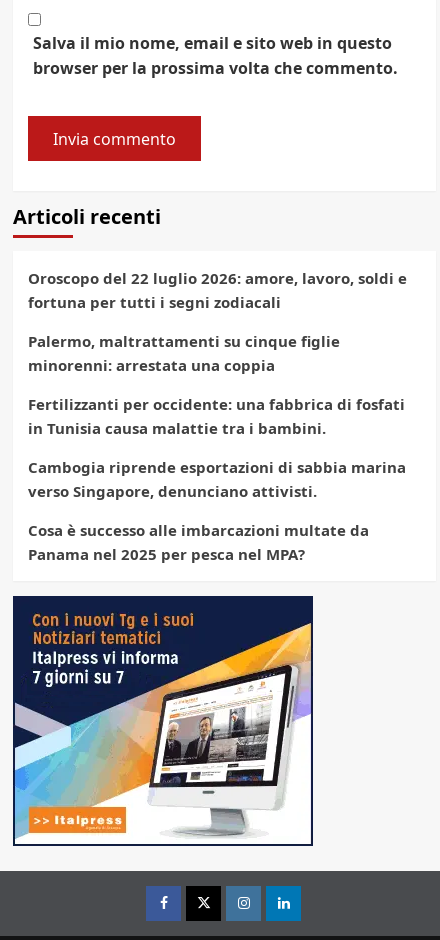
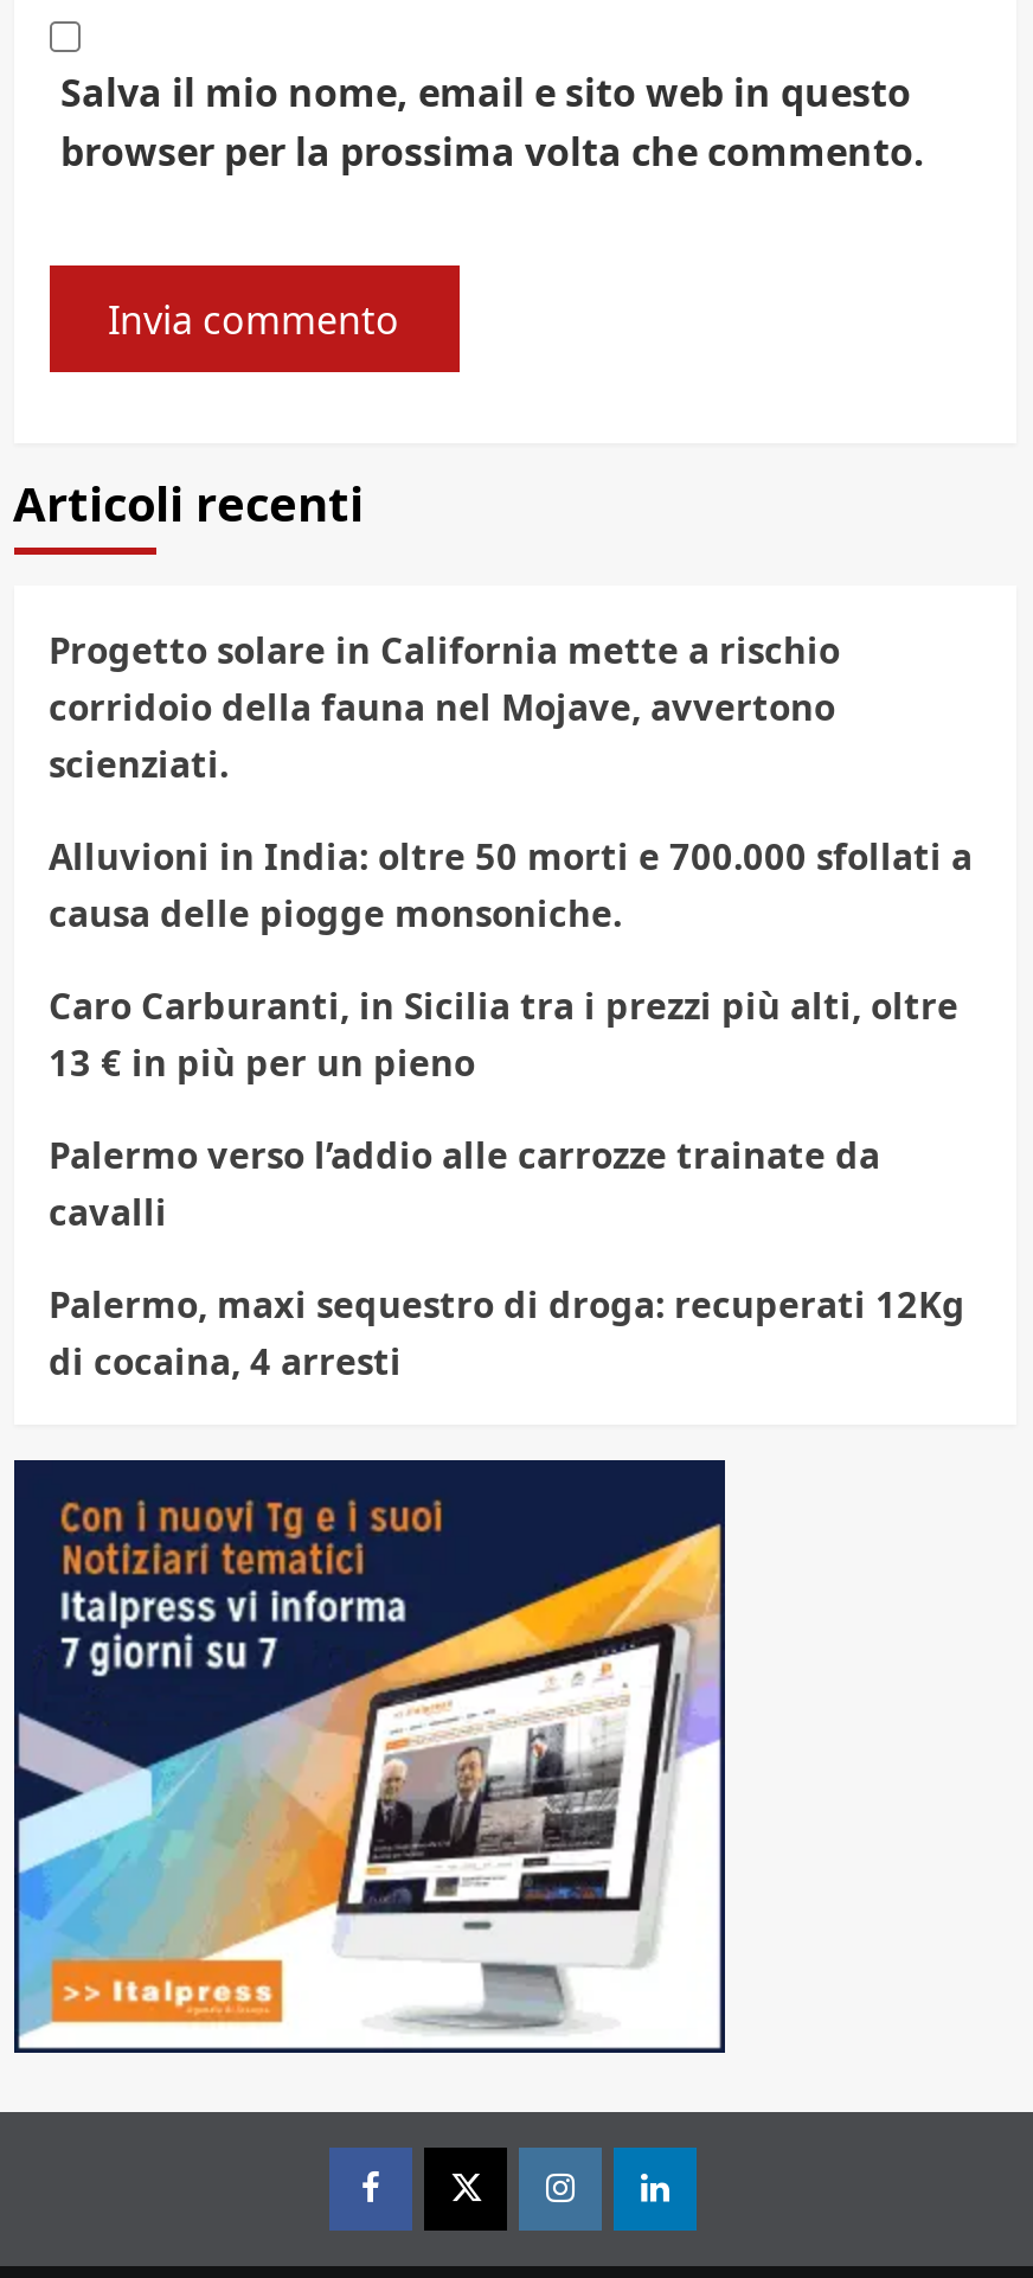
- Oroscopo del 22 luglio 2026: amore, lavoro, soldi e
- fortuna per tutti i segni zodiacali
+ Progetto solare in California mette a rischio
+ corridoio della fauna nel Mojave, avvertono
+ scienziati.

- Palermo, maltrattamenti su cinque figlie
- minorenni: arrestata una coppia
+ Alluvioni in India: oltre 50 morti e 700.000 sfollati a
+ causa delle piogge monsoniche.

- Fertilizzanti per occidente: una fabbrica di fosfati
- in Tunisia causa malattie tra i bambini.
+ Caro Carburanti, in Sicilia tra i prezzi più alti, oltre
+ 13 € in più per un pieno

- Cambogia riprende esportazioni di sabbia marina
- verso Singapore, denunciano attivisti.
+ Palermo verso l’addio alle carrozze trainate da
+ cavalli

- Cosa è successo alle imbarcazioni multate da
- Panama nel 2025 per pesca nel MPA?
+ Palermo, maxi sequestro di droga: recuperati 12Kg
+ di cocaina, 4 arresti
